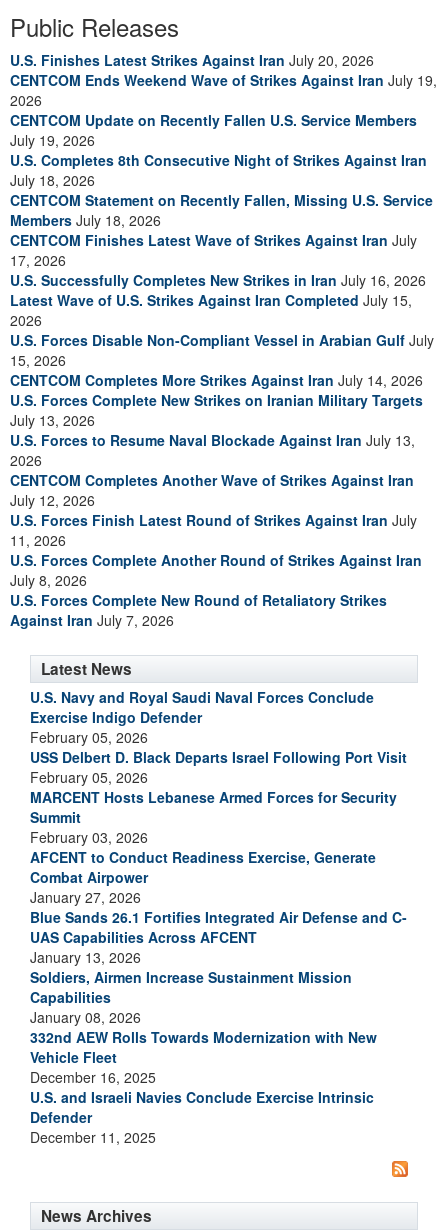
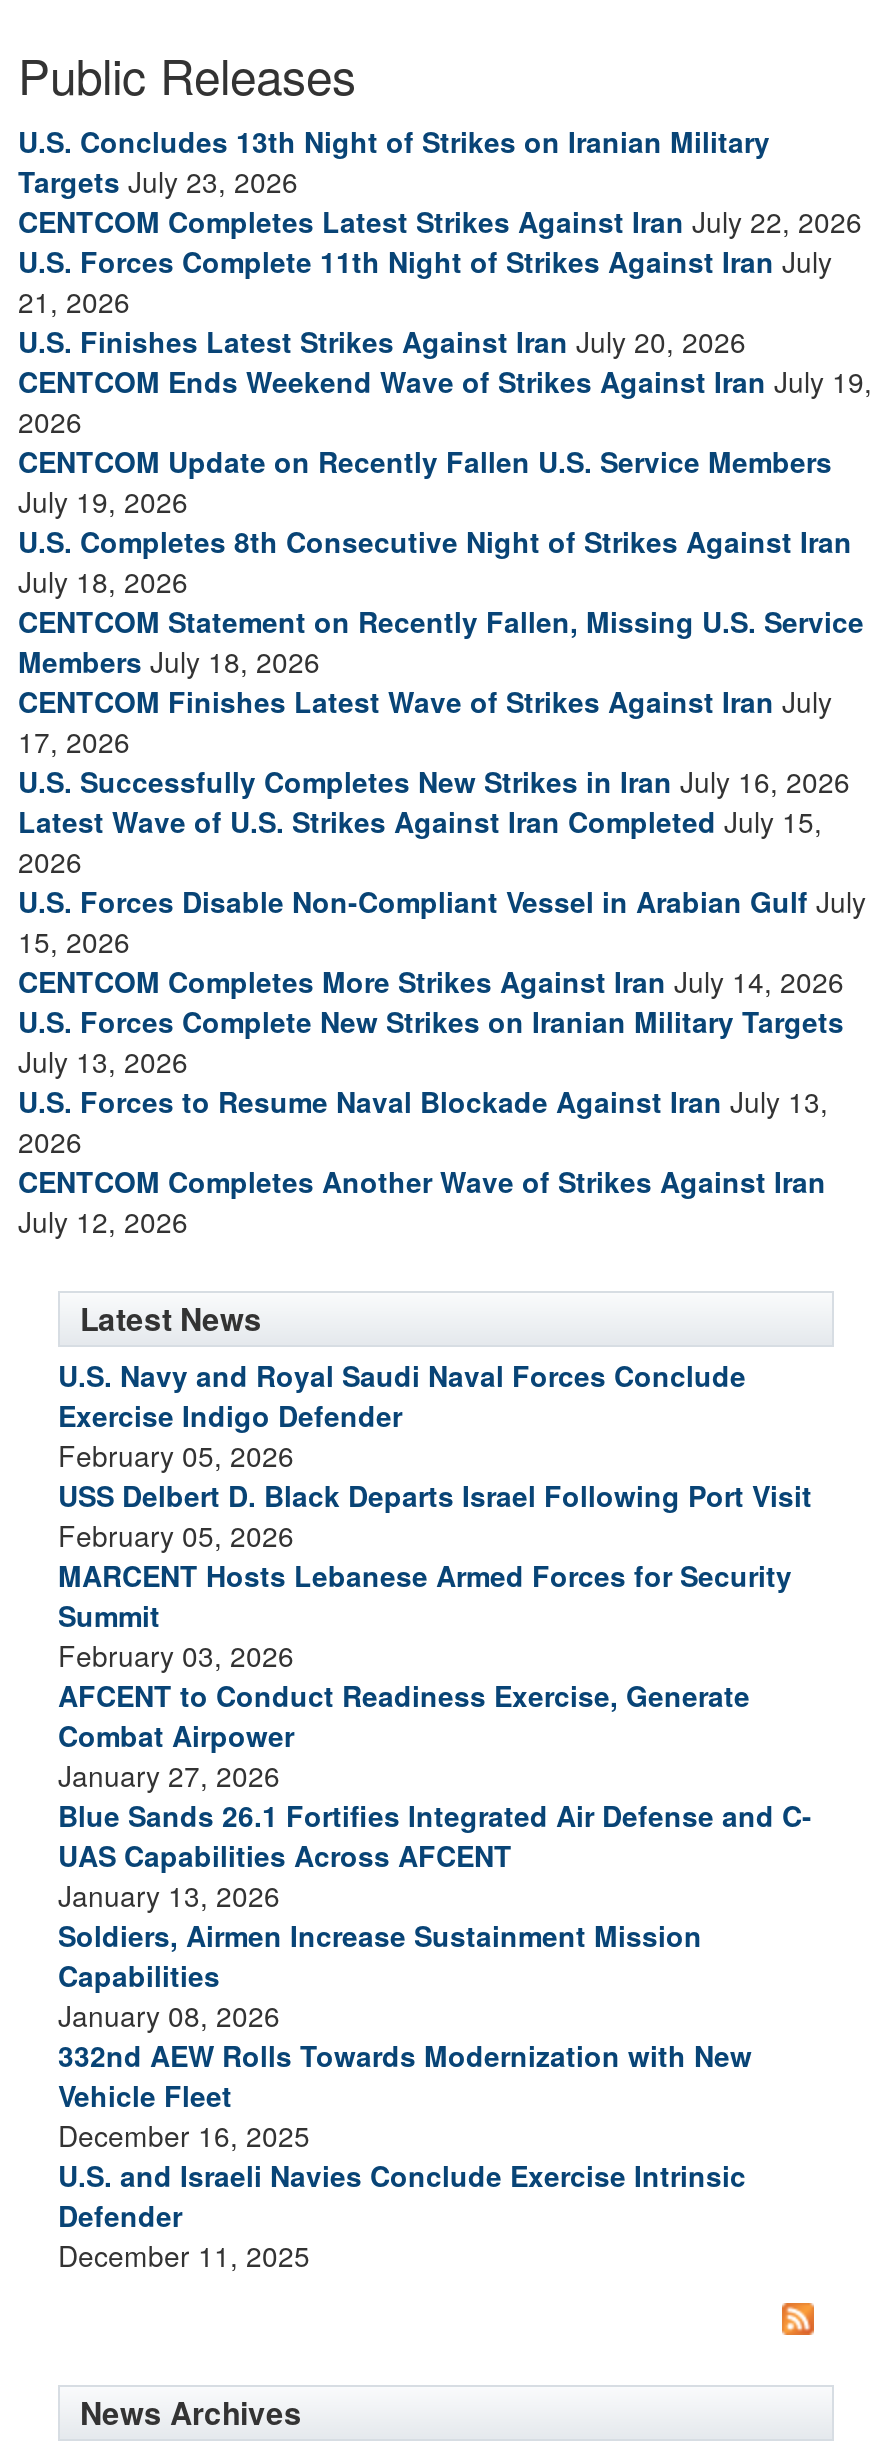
+ U.S. Concludes 13th Night of Strikes on Iranian Military
+ Targets July 23, 2026
+ CENTCOM Completes Latest Strikes Against Iran July 22, 2026
+ U.S. Forces Complete 11th Night of Strikes Against Iran July
+ 21, 2026

moved down: U.S. Finishes Latest Strikes Against Iran July 20, 2026 | CENTCOM Ends Weekend Wave of Strikes Against Iran July 19, | 2026 | ... | CENTCOM Completes Another Wave of Strikes Against Iran | July 12, 2026

- U.S. Forces Finish Latest Round of Strikes Against Iran July
- 11, 2026
- U.S. Forces Complete Another Round of Strikes Against Iran
- July 8, 2026
- U.S. Forces Complete New Round of Retaliatory Strikes
- Against Iran July 7, 2026
